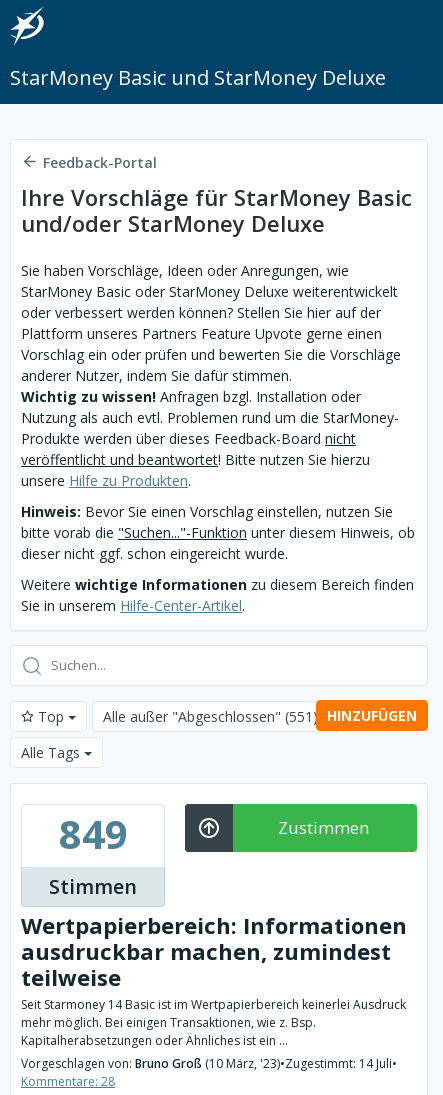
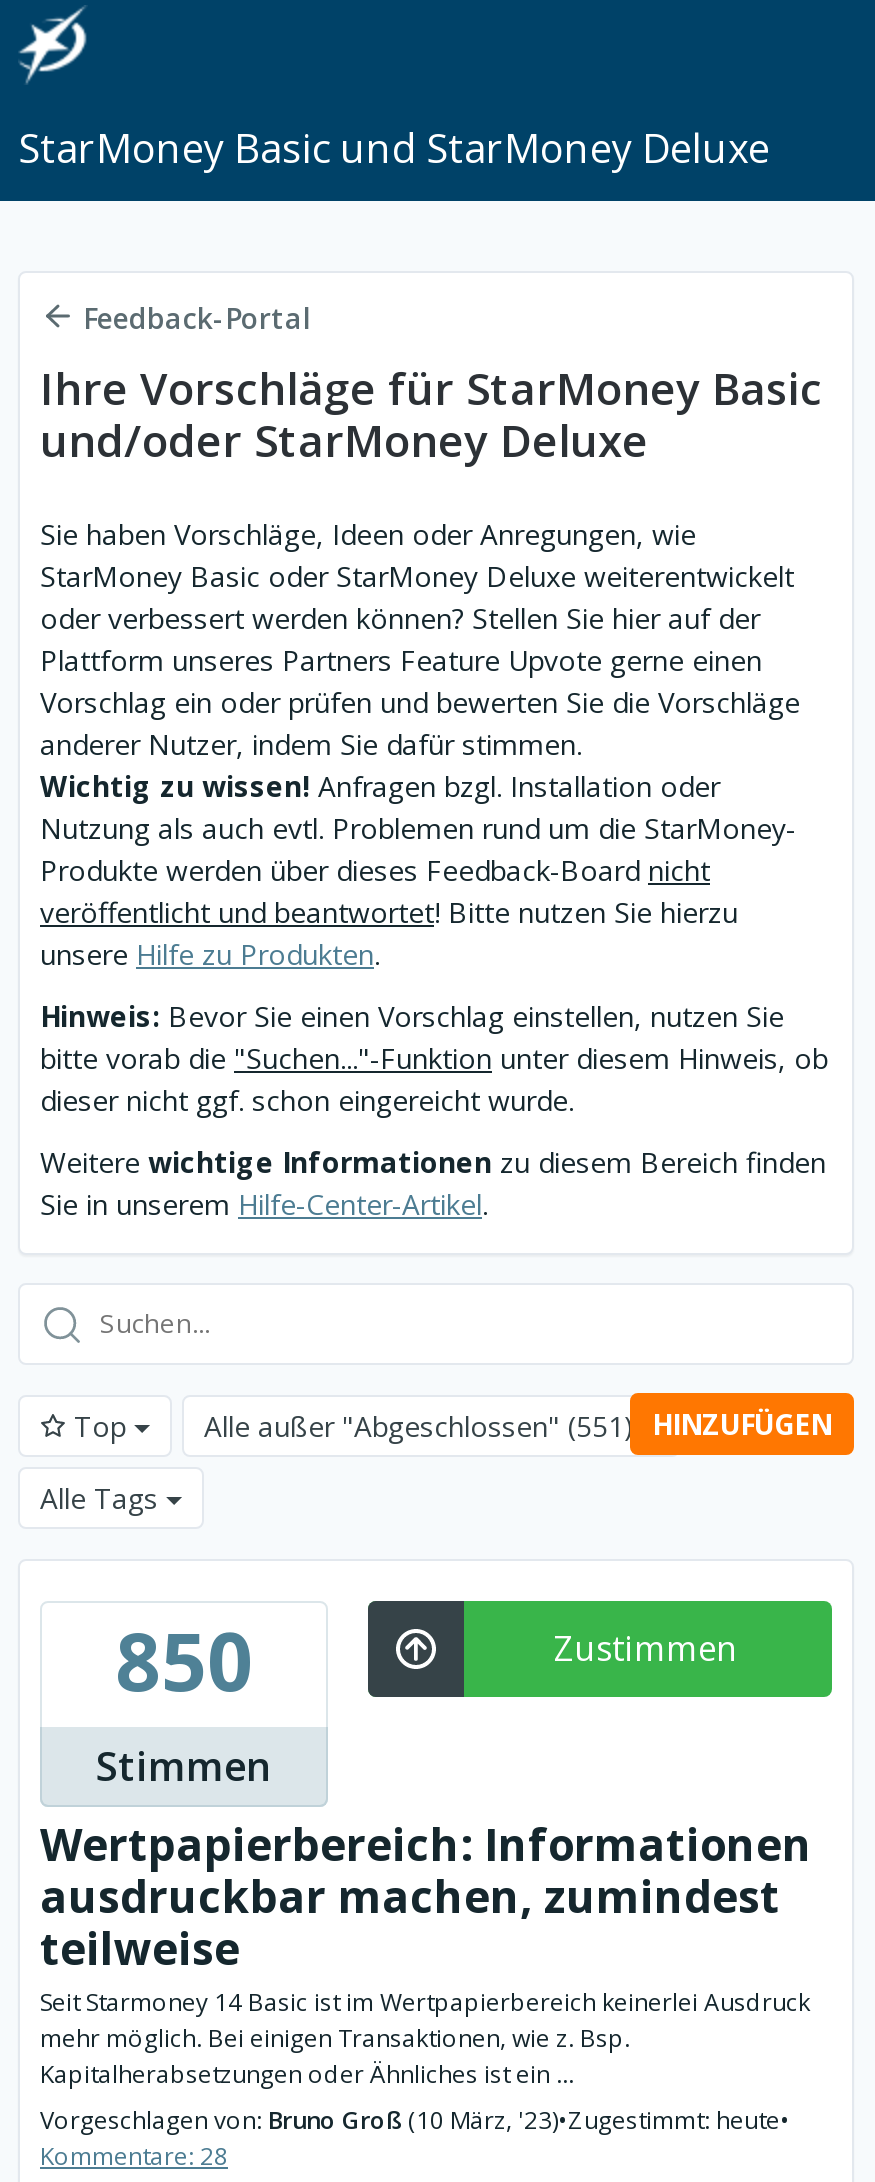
- 849
+ 850

- Vorgeschlagen von: Bruno Groß (10 März, '23)•Zugestimmt: 14 Juli•
+ Vorgeschlagen von: Bruno Groß (10 März, '23)•Zugestimmt: heute•
